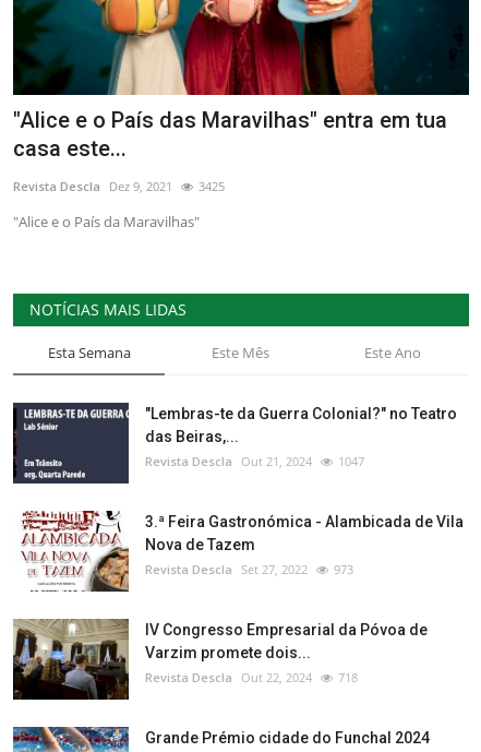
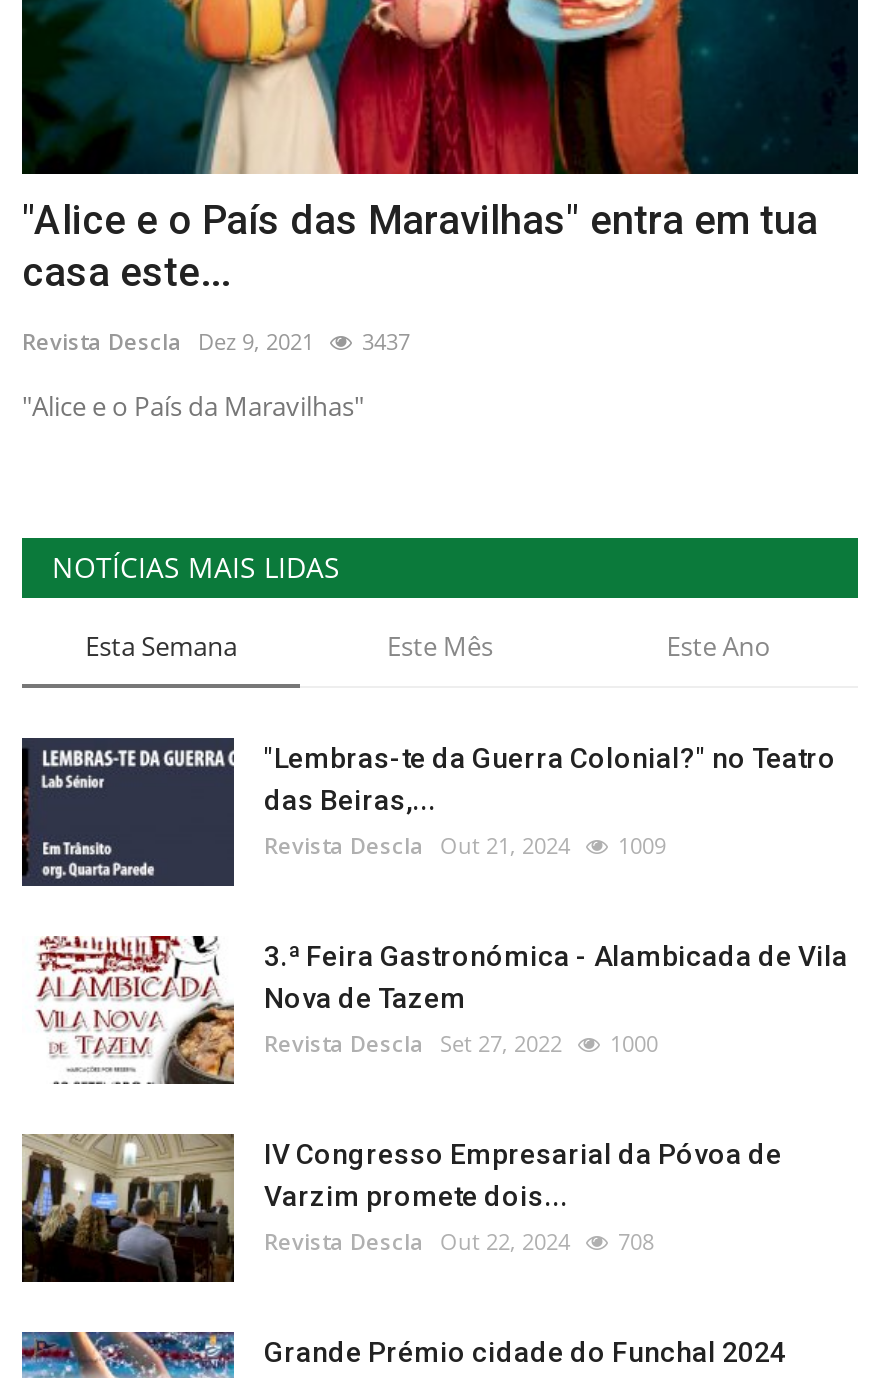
- Revista Descla Dez 9, 2021 3425
+ Revista Descla Dez 9, 2021 3437

- Revista Descla Out 21, 2024 1047
+ Revista Descla Out 21, 2024 1009

- Revista Descla Set 27, 2022 973
+ Revista Descla Set 27, 2022 1000

- Revista Descla Out 22, 2024 718
+ Revista Descla Out 22, 2024 708
